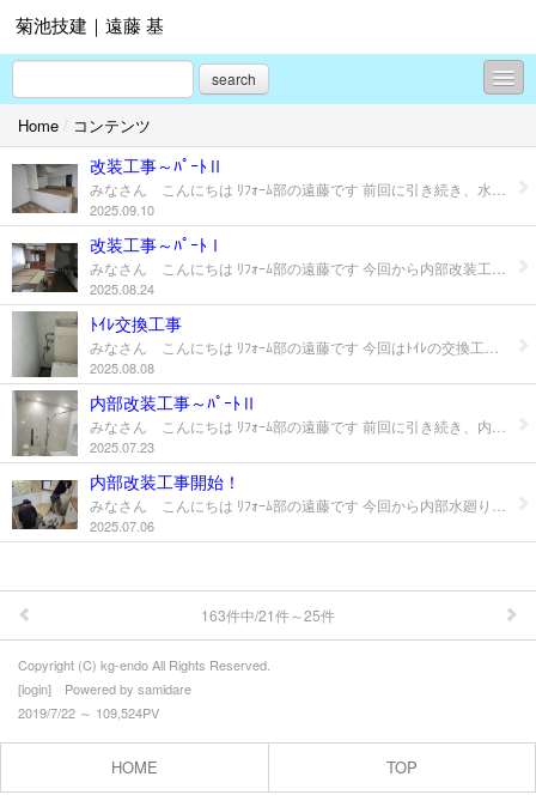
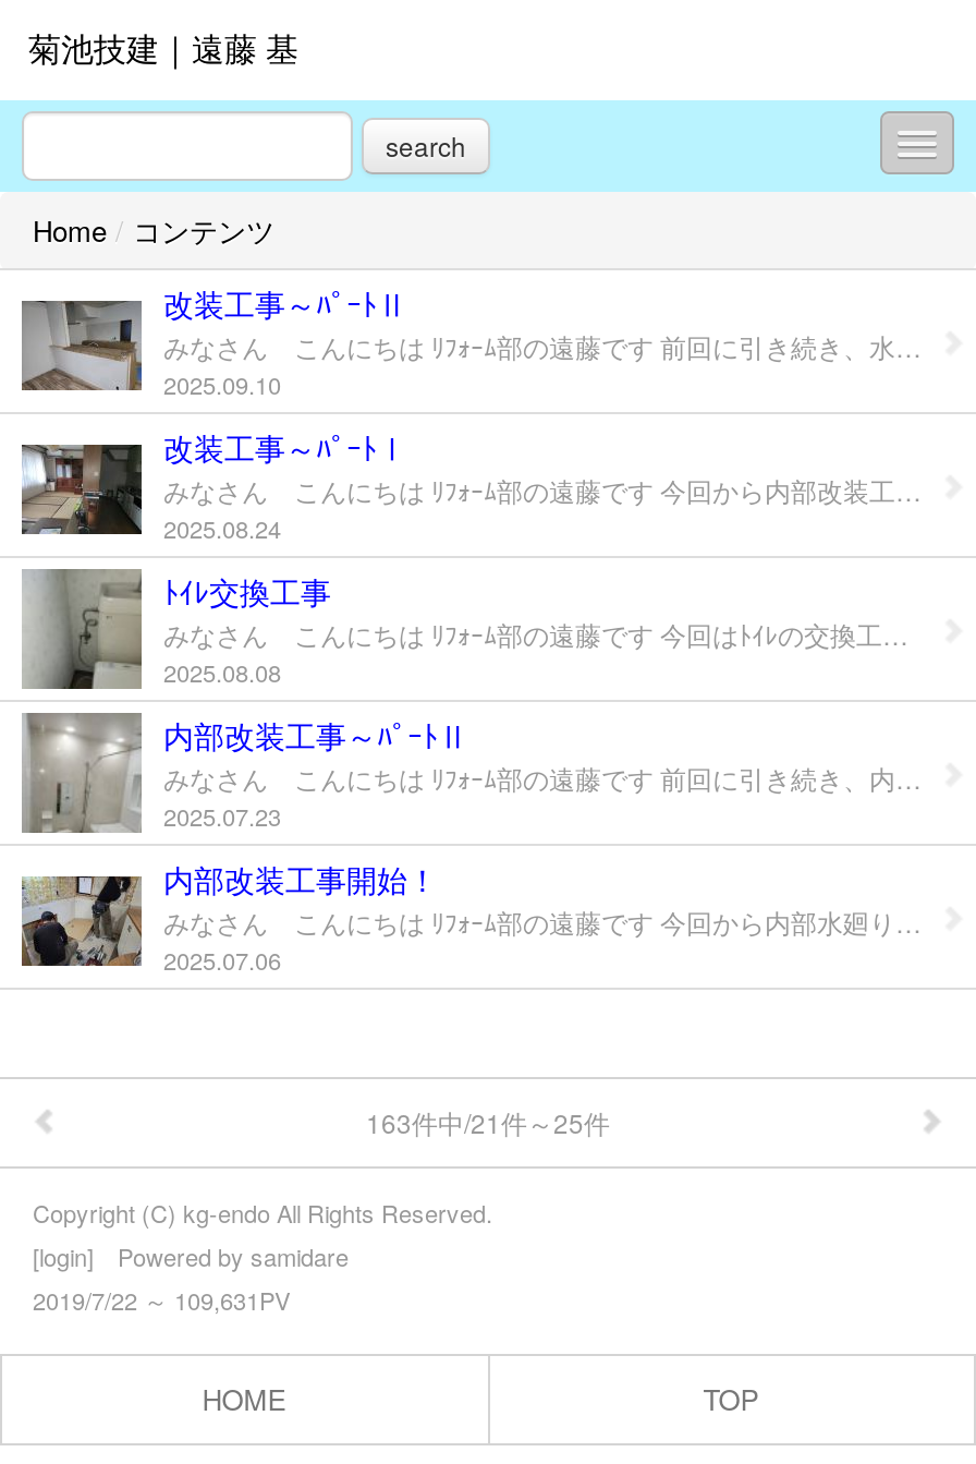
- 2019/7/22 ～ 109,524PV
+ 2019/7/22 ～ 109,631PV
